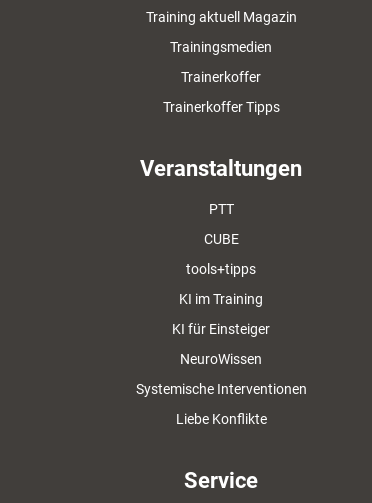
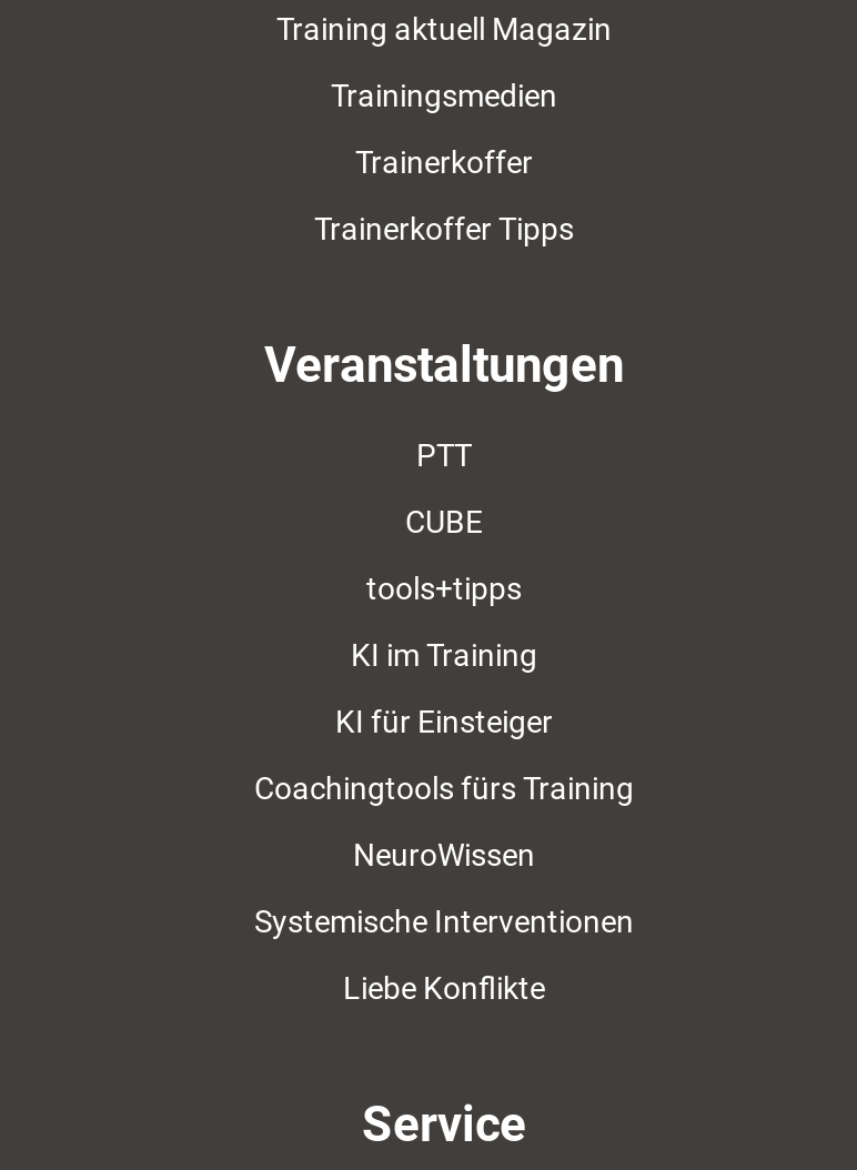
+ Coachingtools fürs Training
